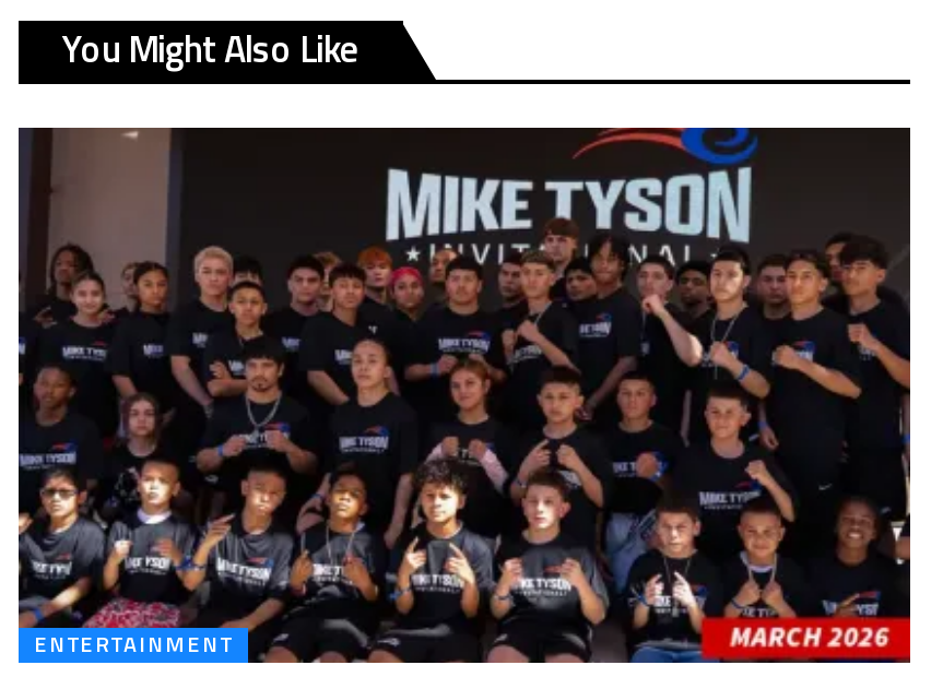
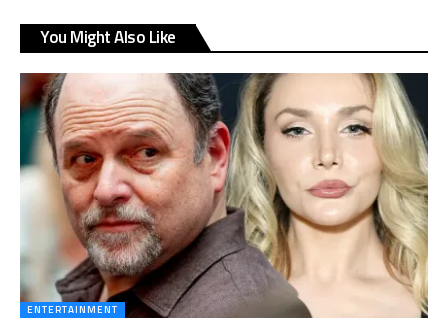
- [image]
+ [image]
